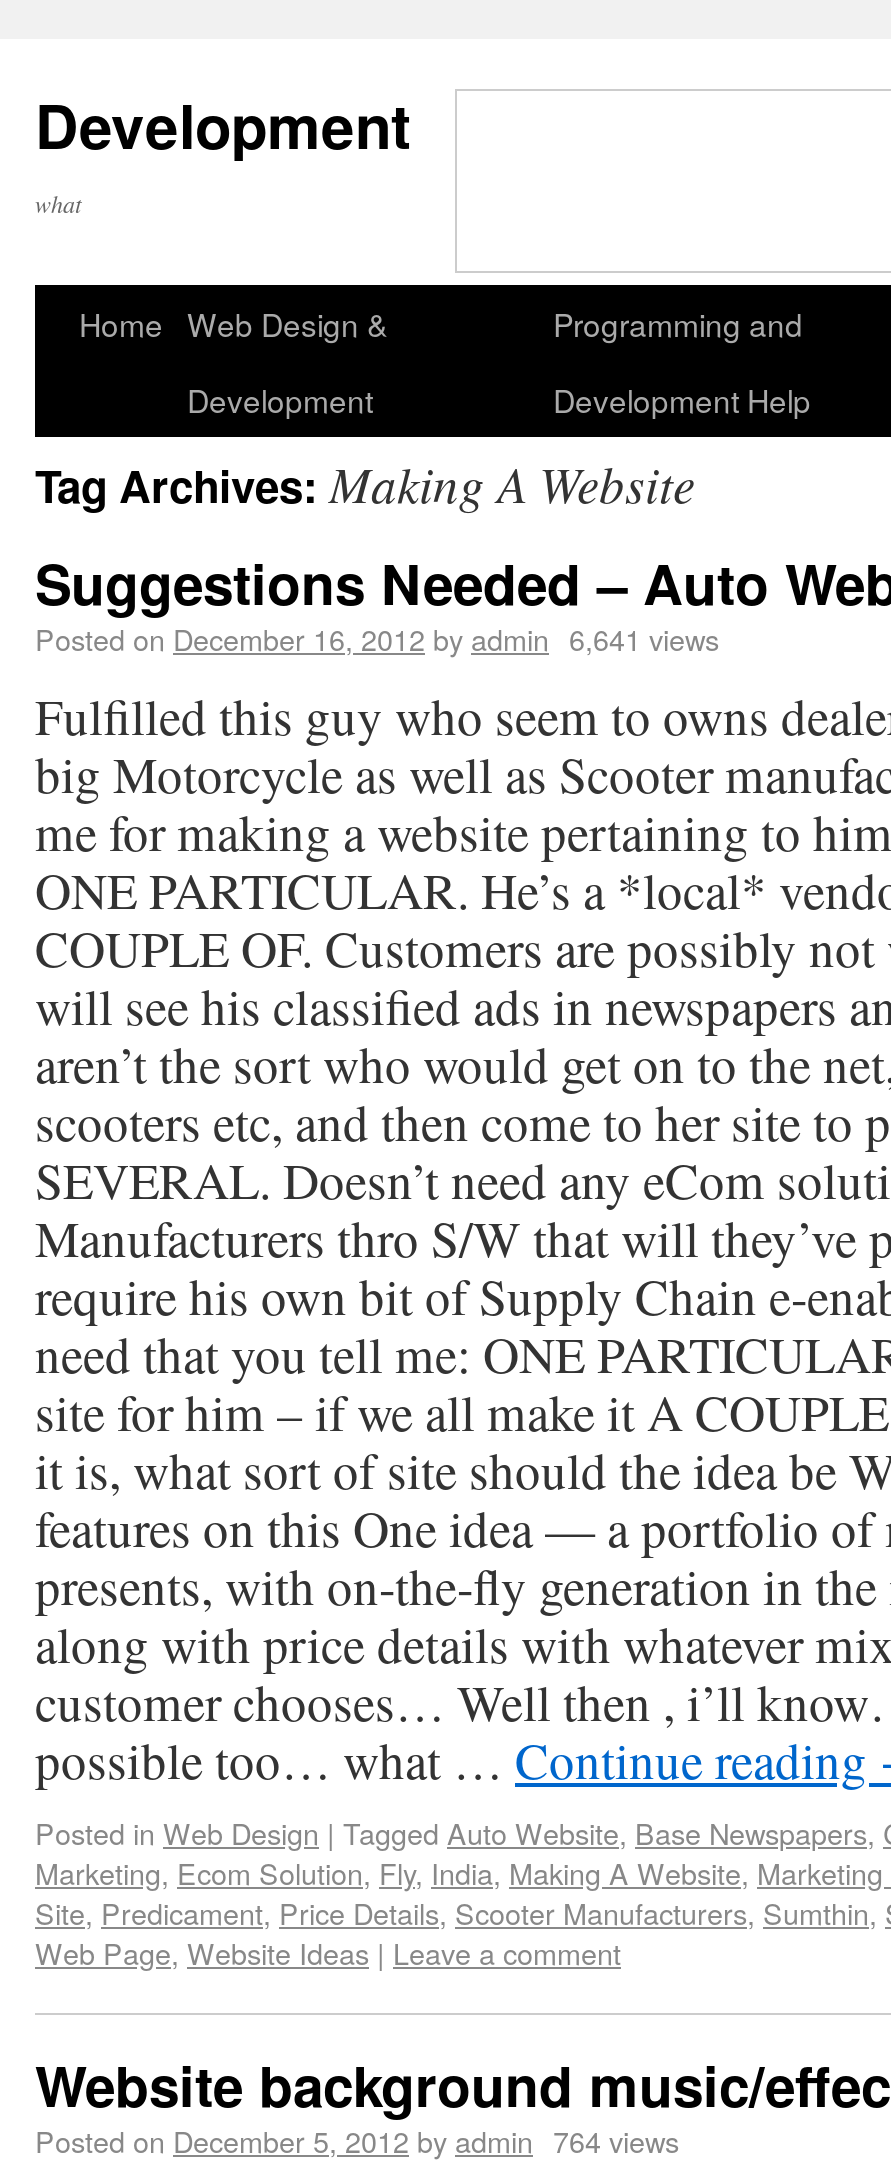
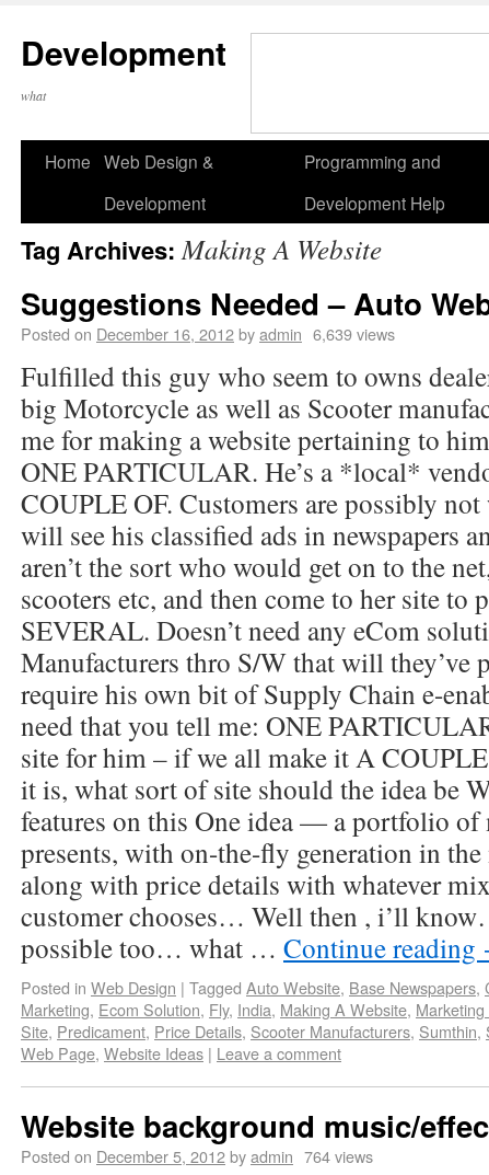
- Posted on December 16, 2012 by admin 6,641 views
+ Posted on December 16, 2012 by admin 6,639 views
